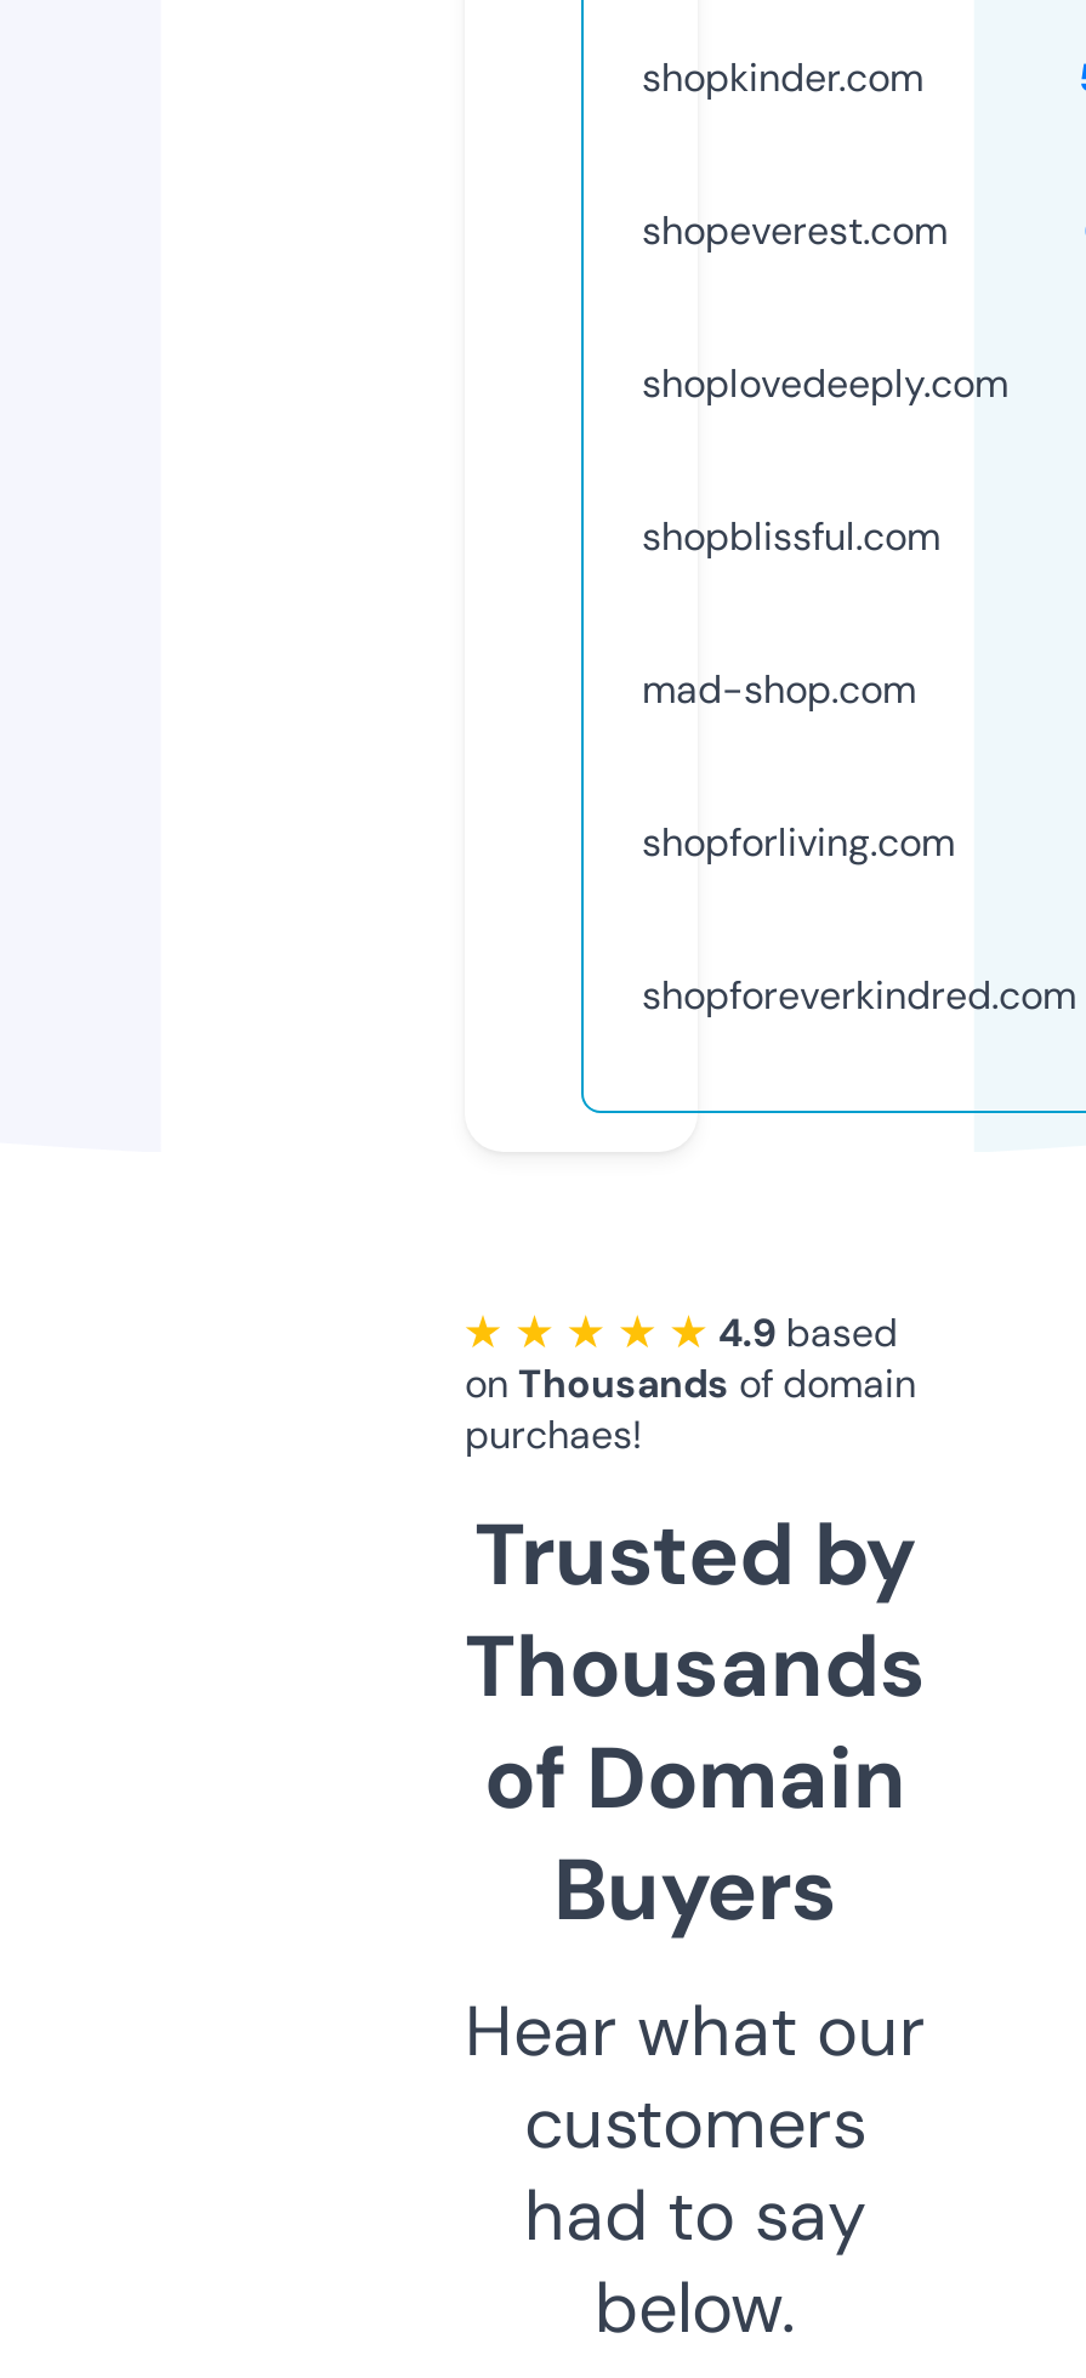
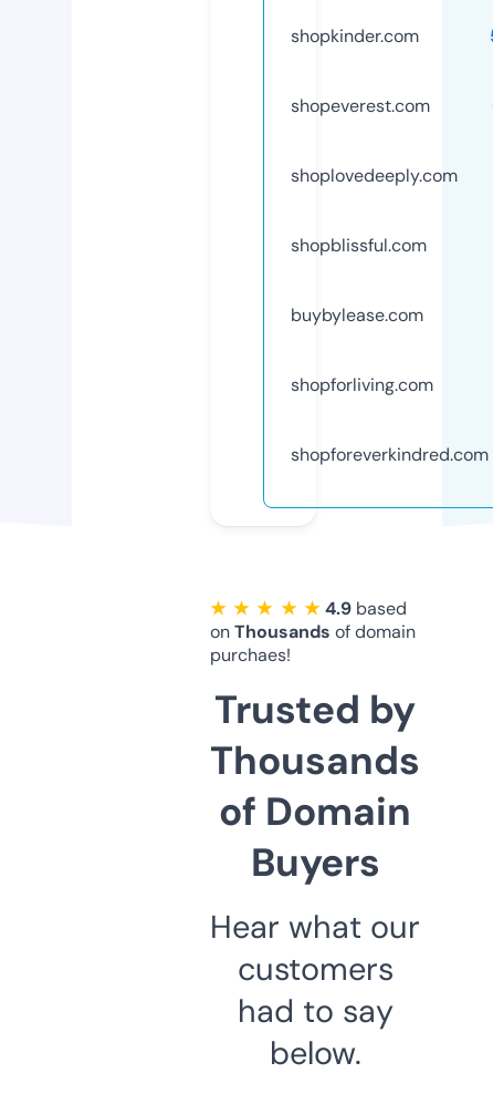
- mad-shop.com
+ buybylease.com
